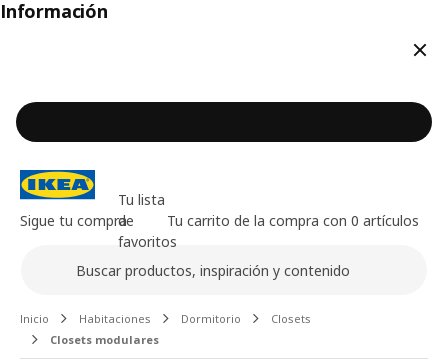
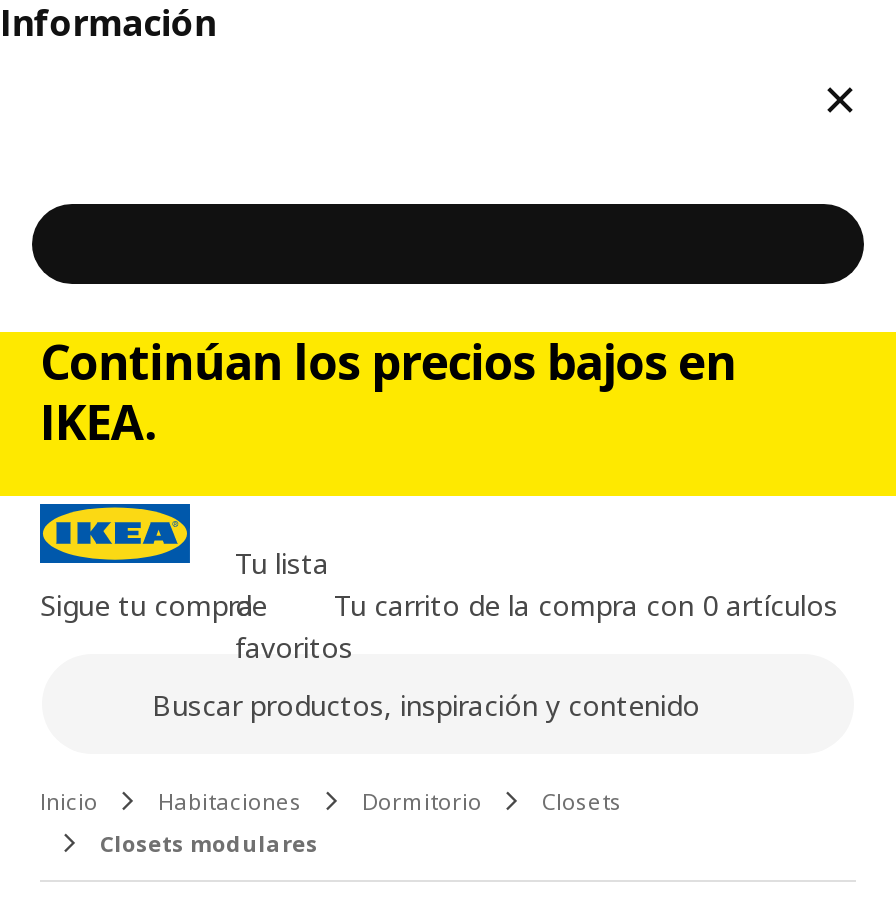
+ Continúan los precios bajos en
+ IKEA.
